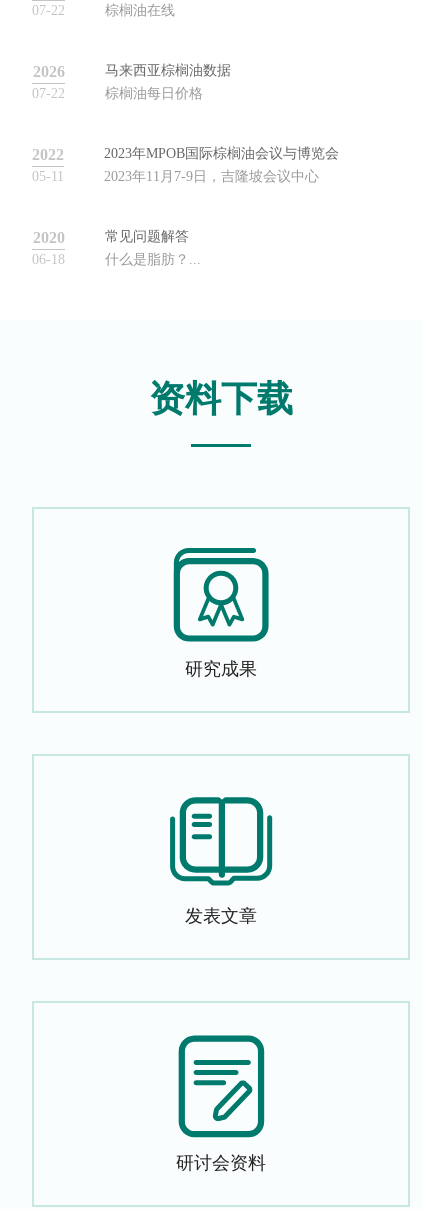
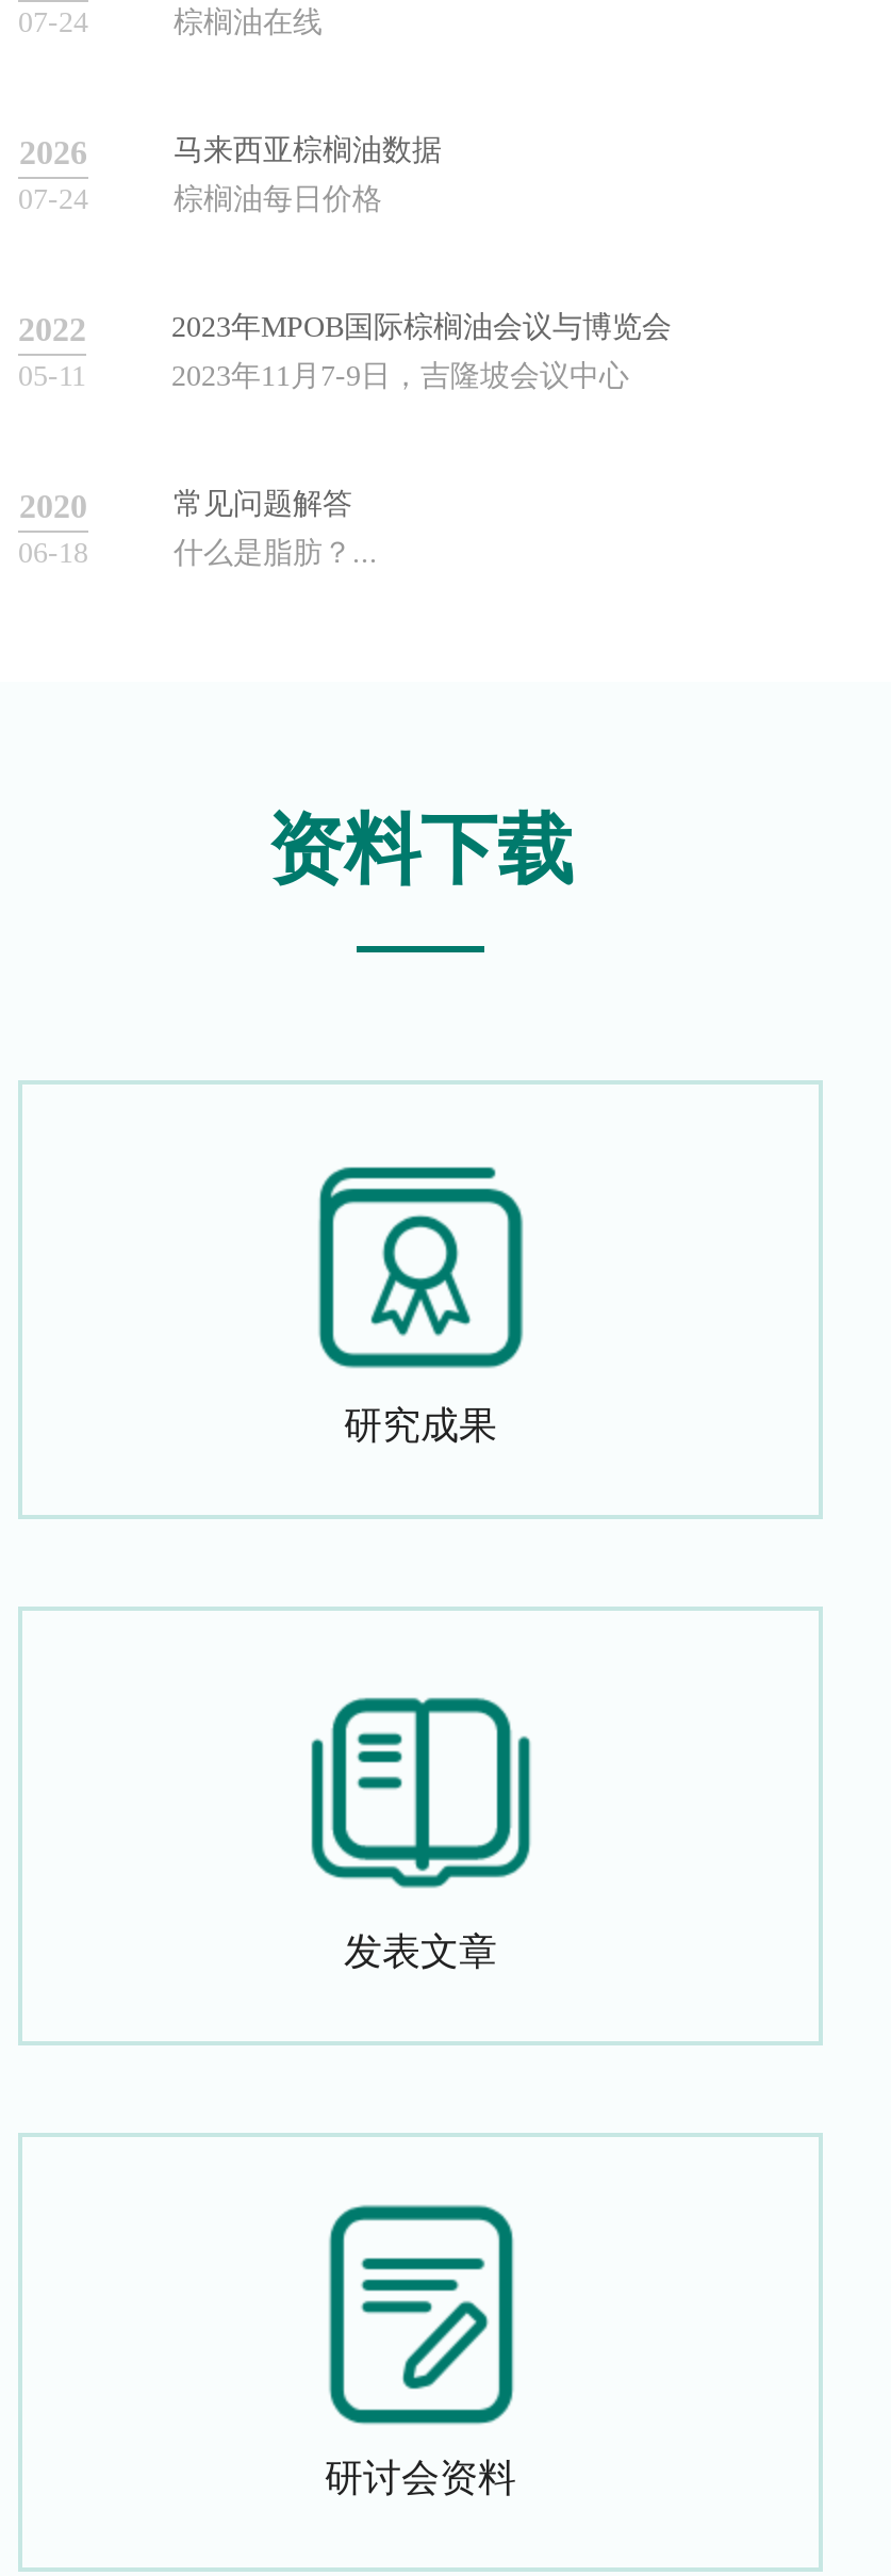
- 07-22
+ 07-24

- 07-22
+ 07-24
